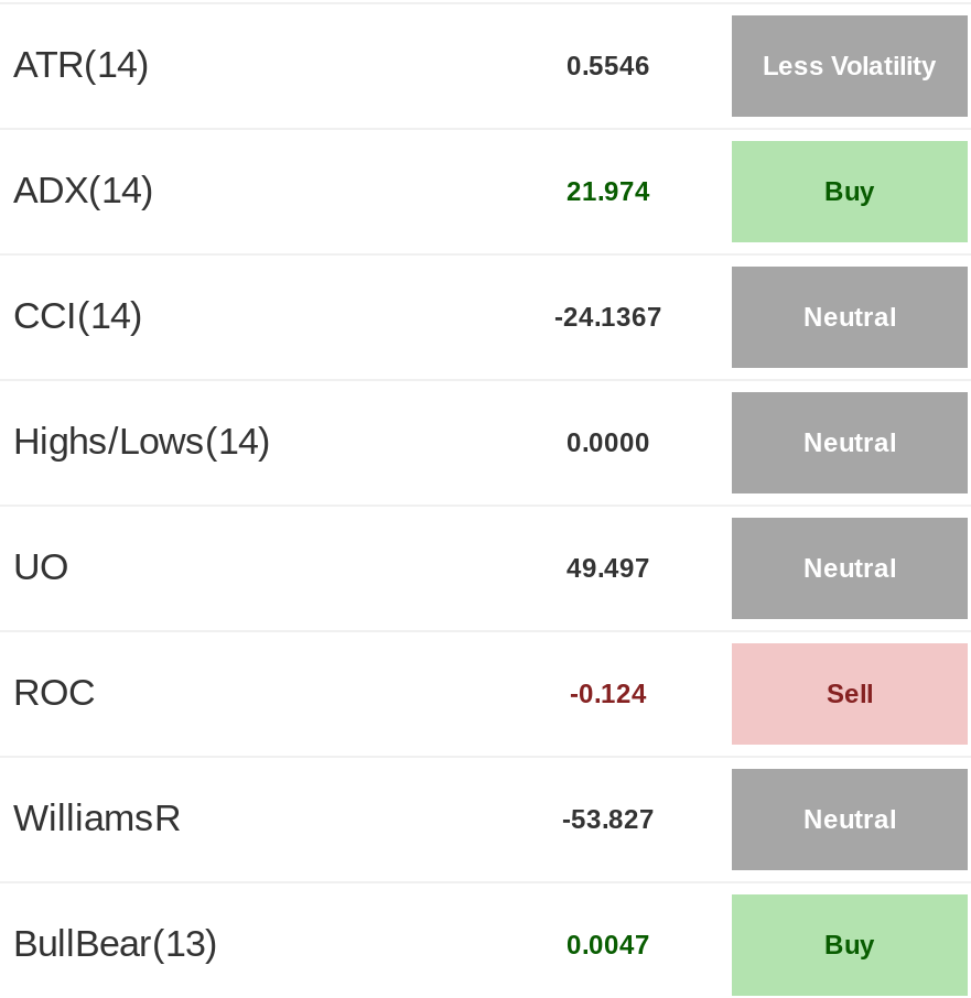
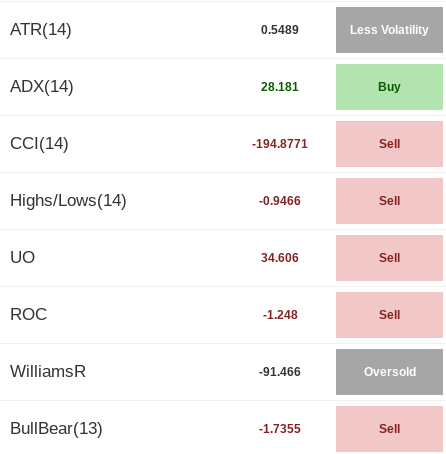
- 0.5546
+ 0.5489

- 21.974
+ 28.181

- -24.1367
- Neutral
+ -194.8771
+ Sell

- 0.0000
- Neutral
+ -0.9466
+ Sell

- 49.497
- Neutral
+ 34.606
+ Sell

- -0.124
+ -1.248

- -53.827
- Neutral
+ -91.466
+ Oversold

- 0.0047
- Buy
+ -1.7355
+ Sell
